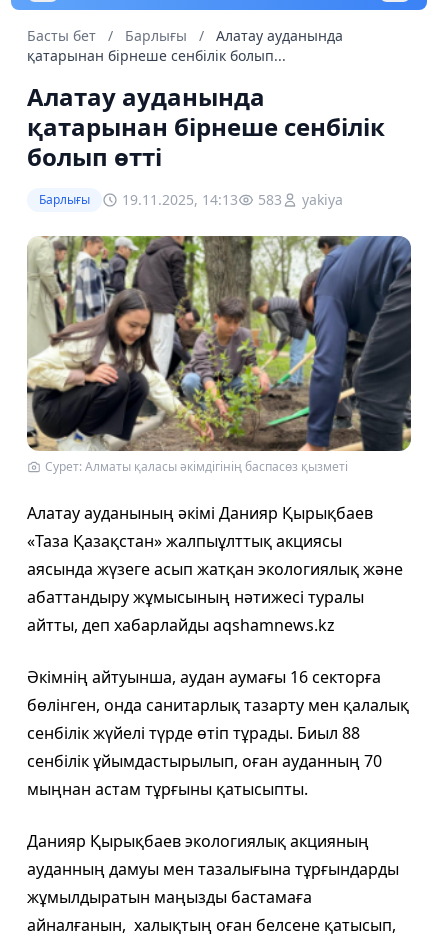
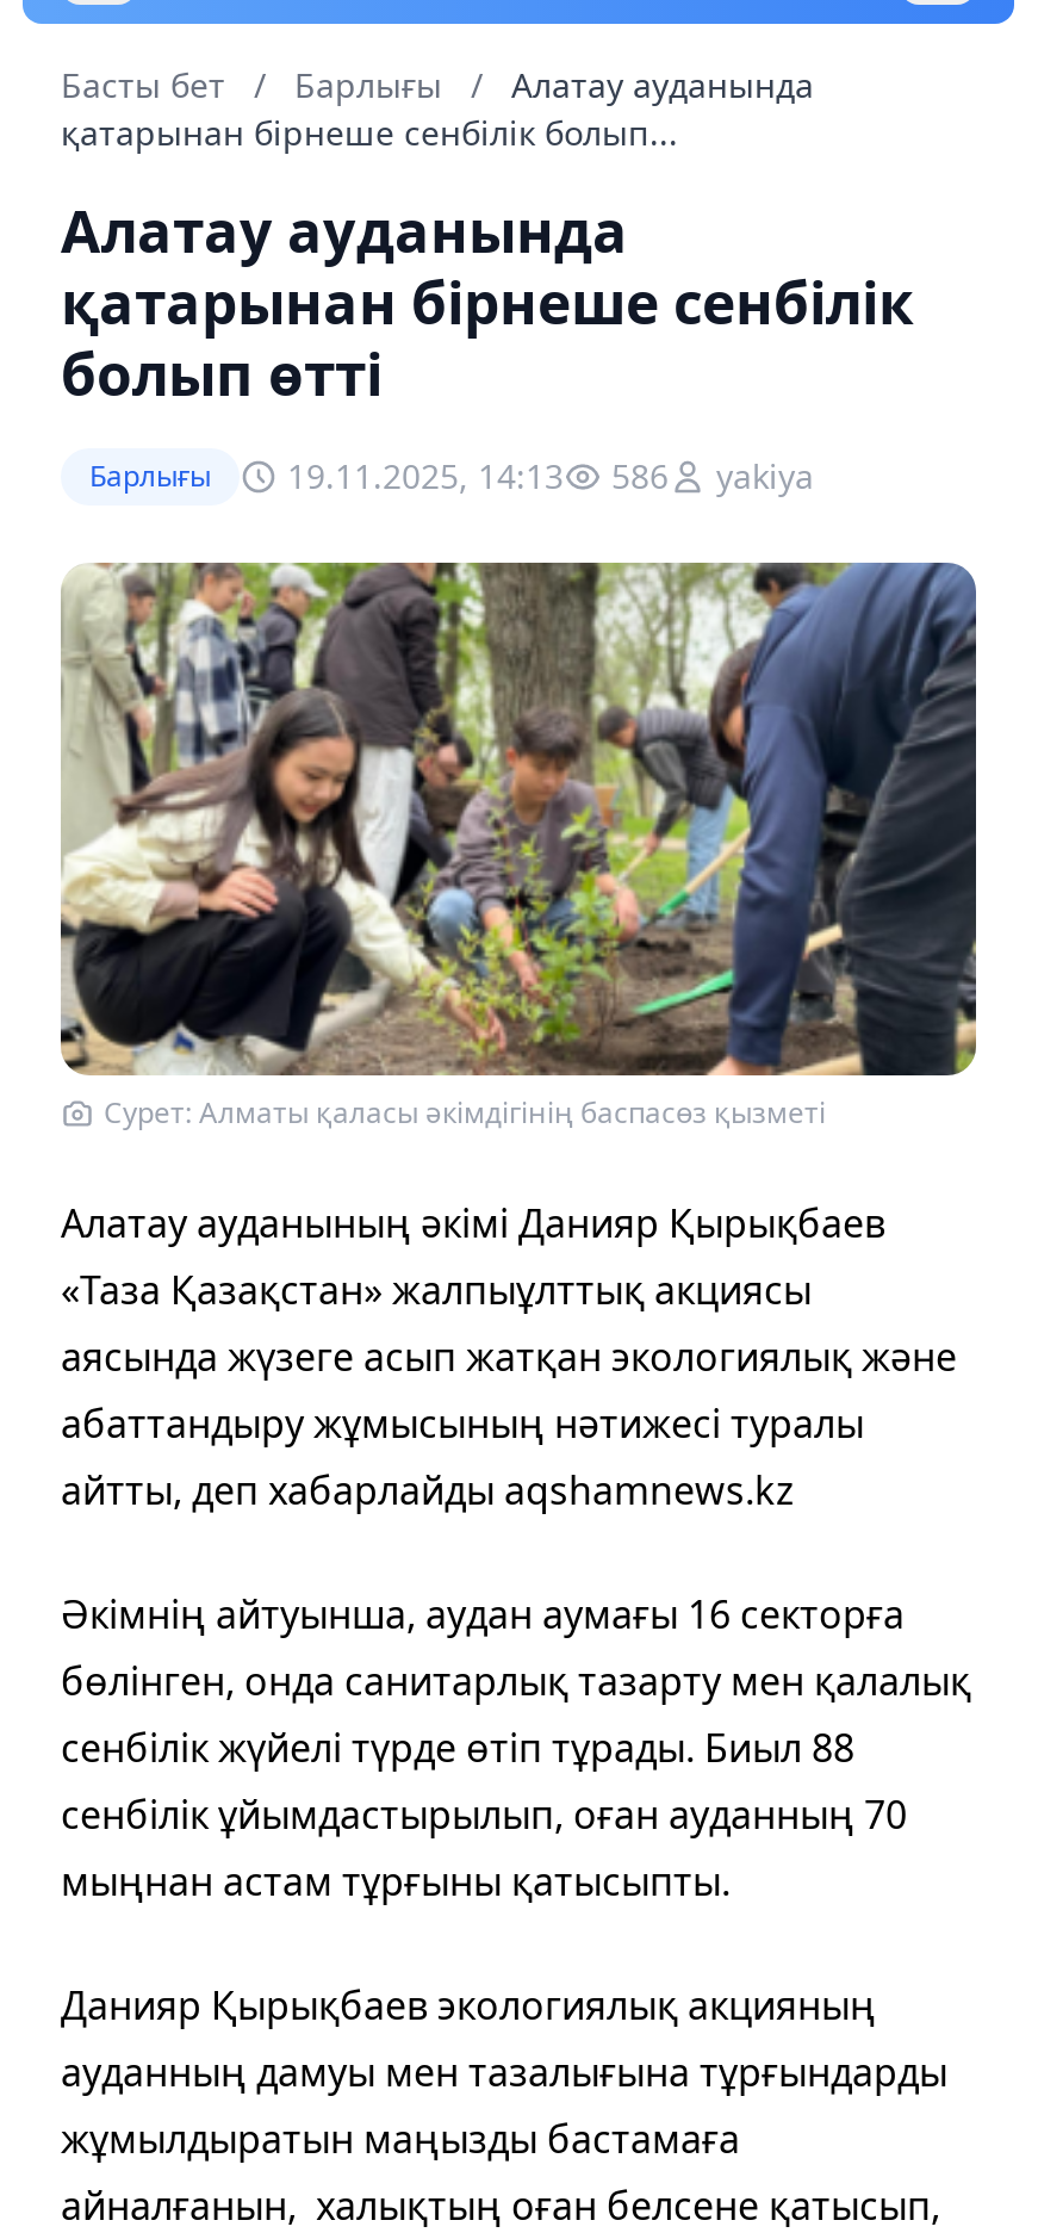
- Барлығы 19.11.2025, 14:13 583 yakiya
+ Барлығы 19.11.2025, 14:13 586 yakiya
